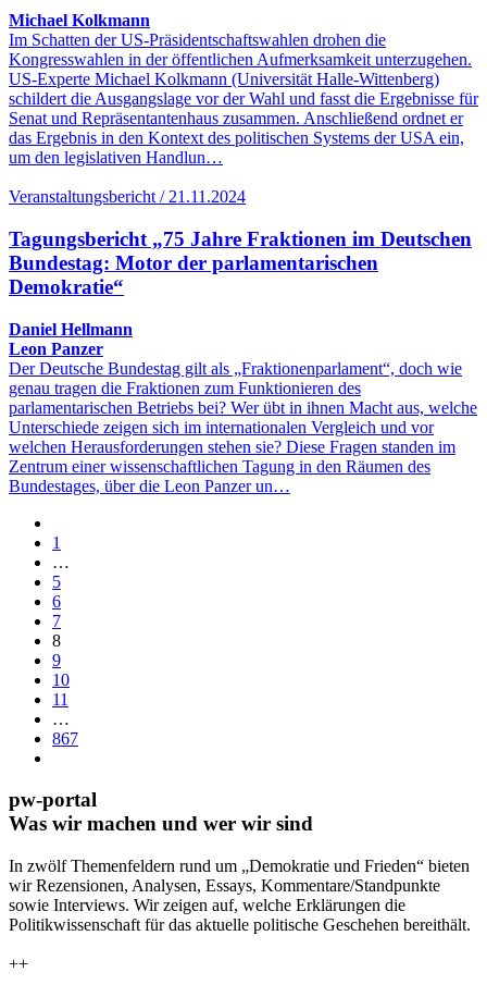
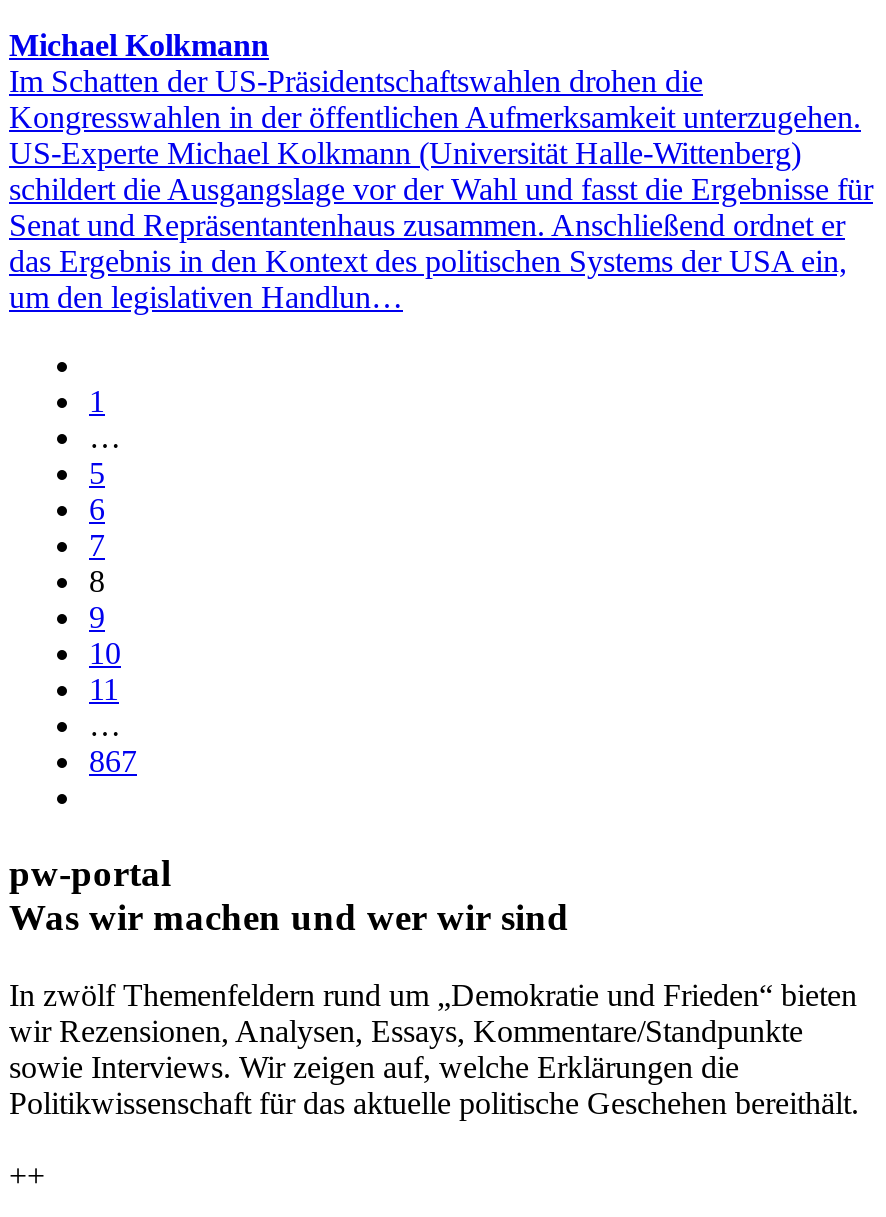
- Veranstaltungsbericht / 21.11.2024
- Tagungsbericht „75 Jahre Fraktionen im Deutschen
- Bundestag: Motor der parlamentarischen
- Demokratie“
- Daniel Hellmann
- Leon Panzer
- Der Deutsche Bundestag gilt als „Fraktionenparlament“, doch wie
- genau tragen die Fraktionen zum Funktionieren des
- parlamentarischen Betriebs bei? Wer übt in ihnen Macht aus, welche
- Unterschiede zeigen sich im internationalen Vergleich und vor
- welchen Herausforderungen stehen sie? Diese Fragen standen im
- Zentrum einer wissenschaftlichen Tagung in den Räumen des
- Bundestages, über die Leon Panzer un…
